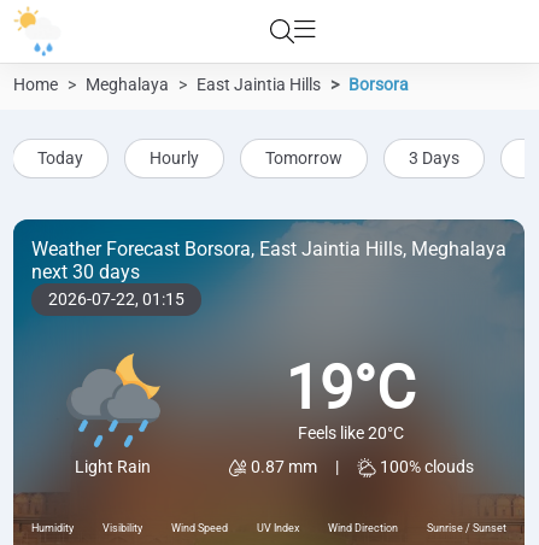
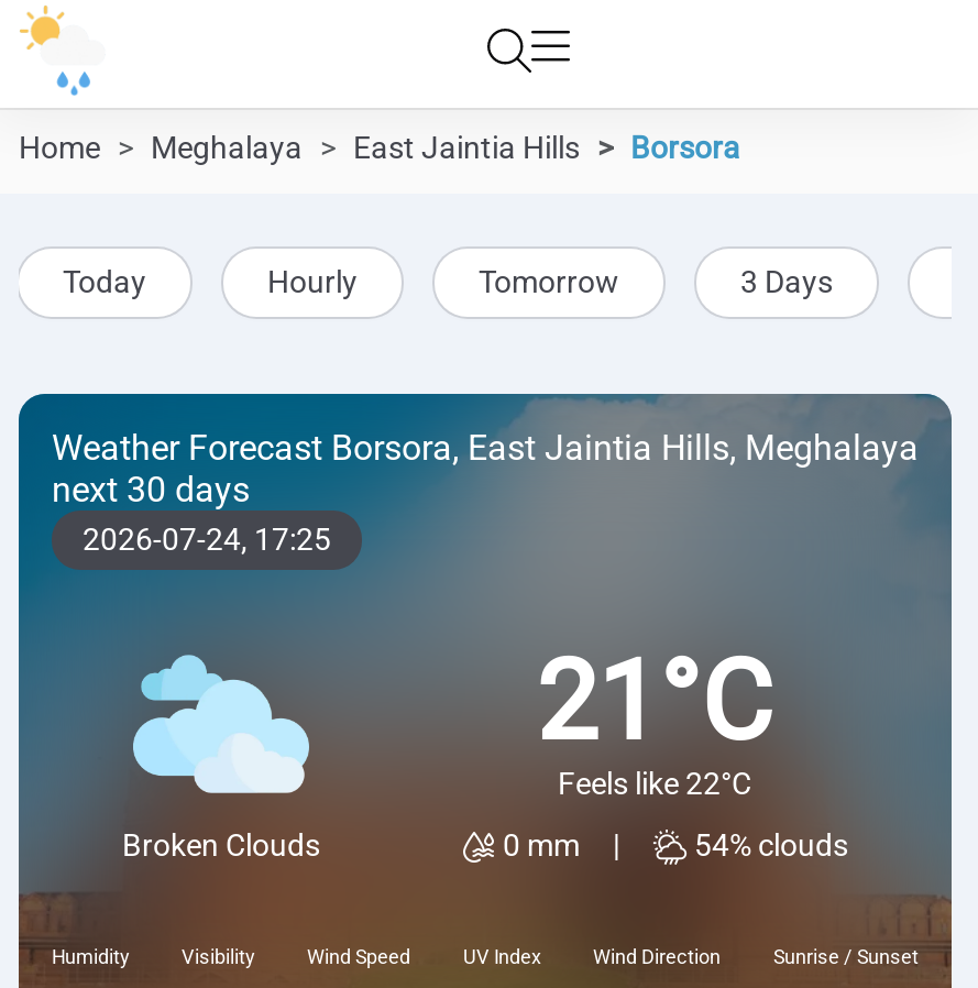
- 2026-07-22, 01:15
+ 2026-07-24, 17:25

- [image]
- Light Rain
+ [image]
+ Broken Clouds

- 19°C
- Feels like 20°C
+ 21°C
+ Feels like 22°C

- 0.87 mm
+ 0 mm

- 100% clouds
+ 54% clouds
